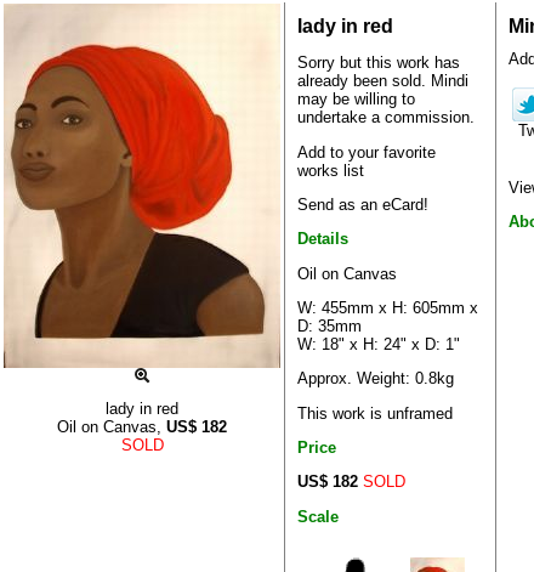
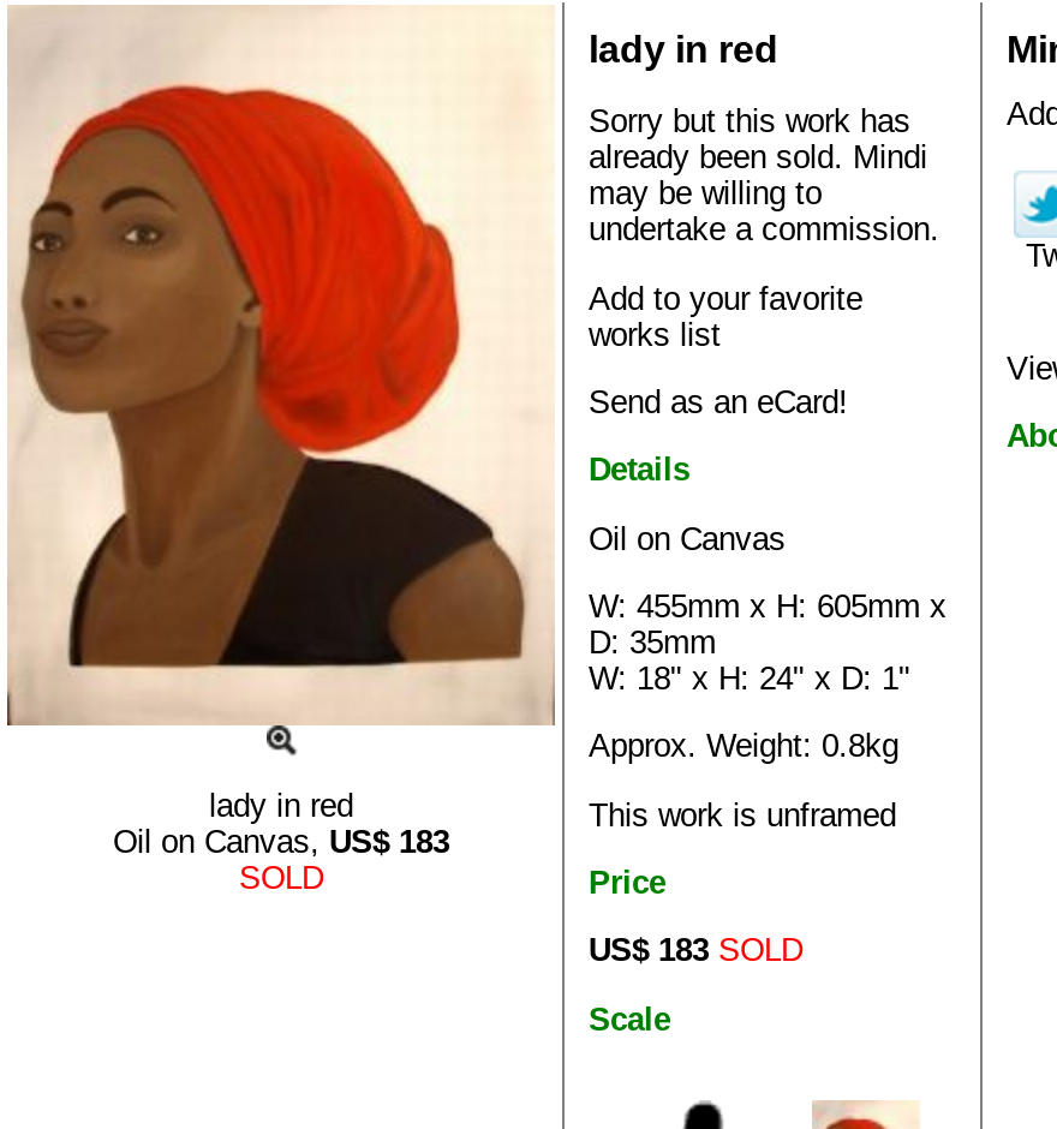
- Oil on Canvas, US$182
+ Oil on Canvas, US$183

- US$ 182 SOLD
+ US$ 183 SOLD
